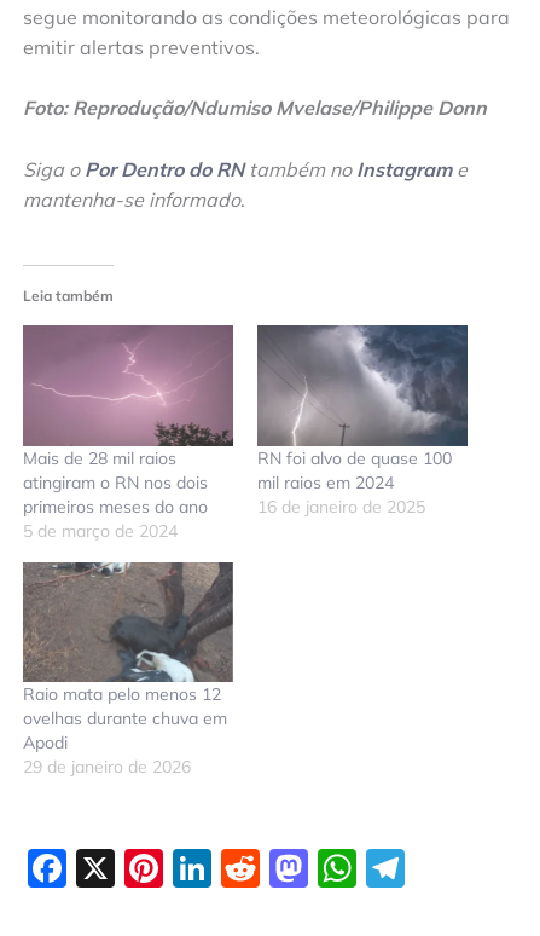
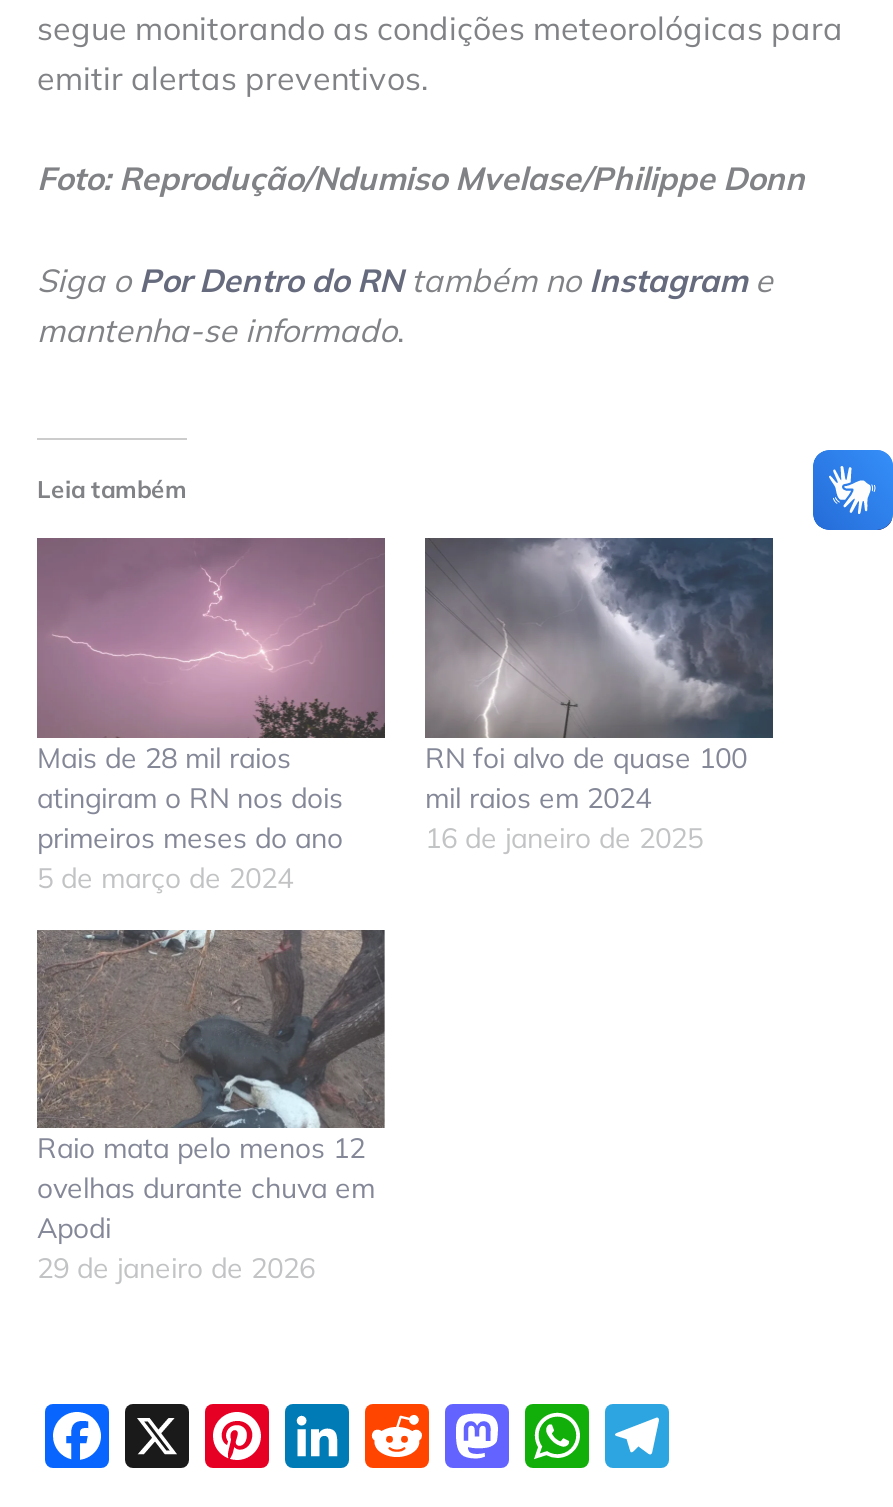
+ [image]
